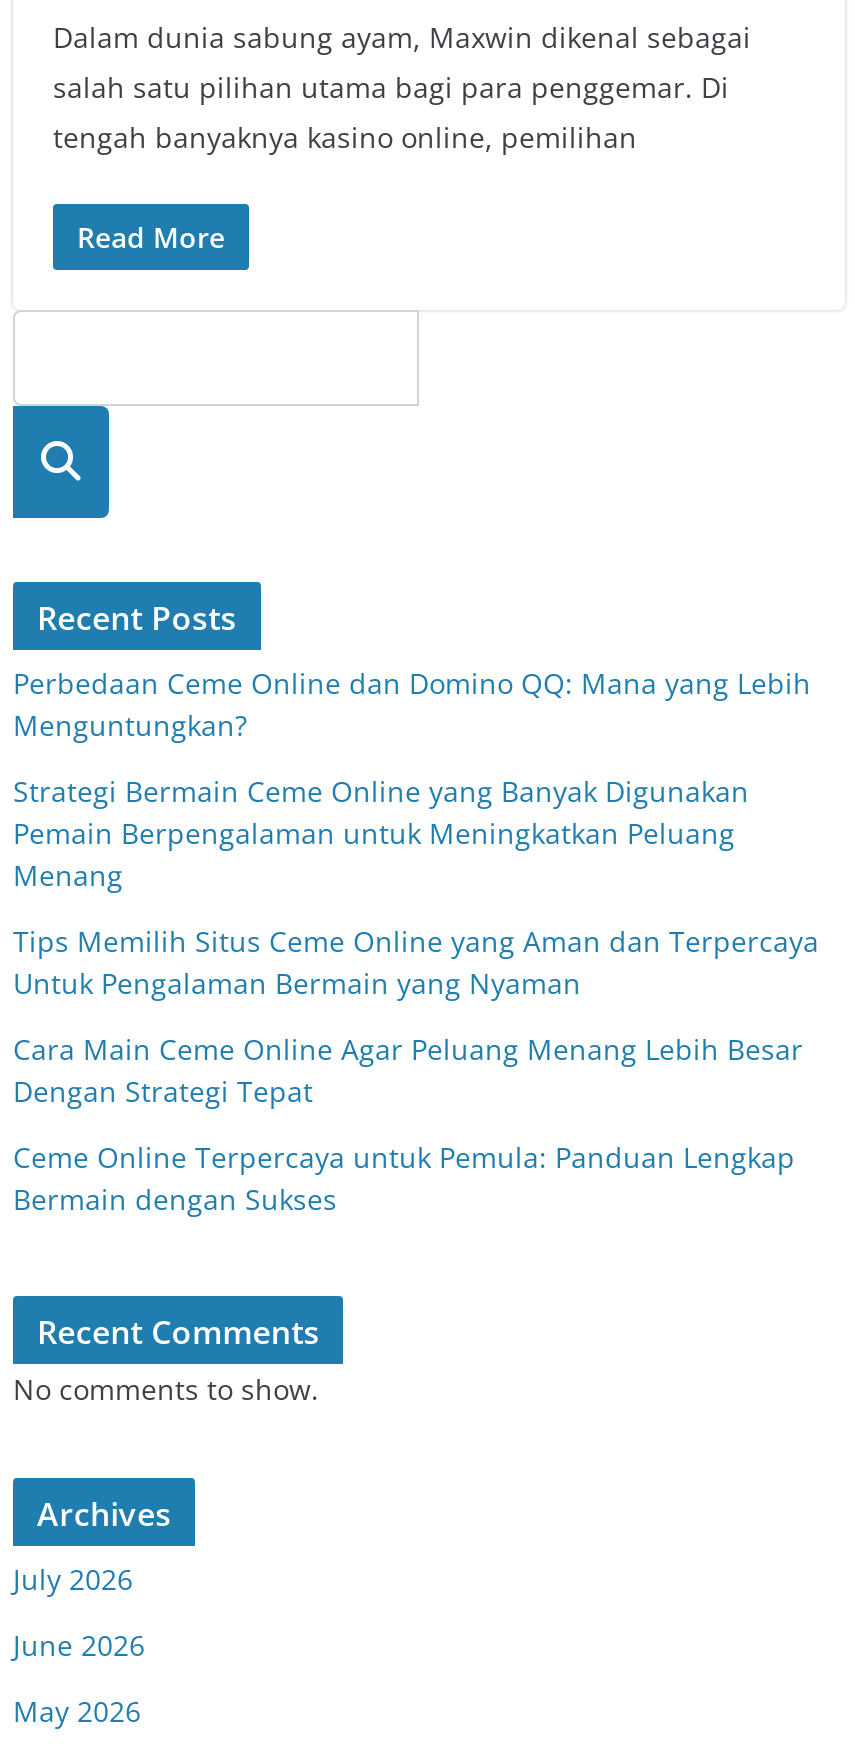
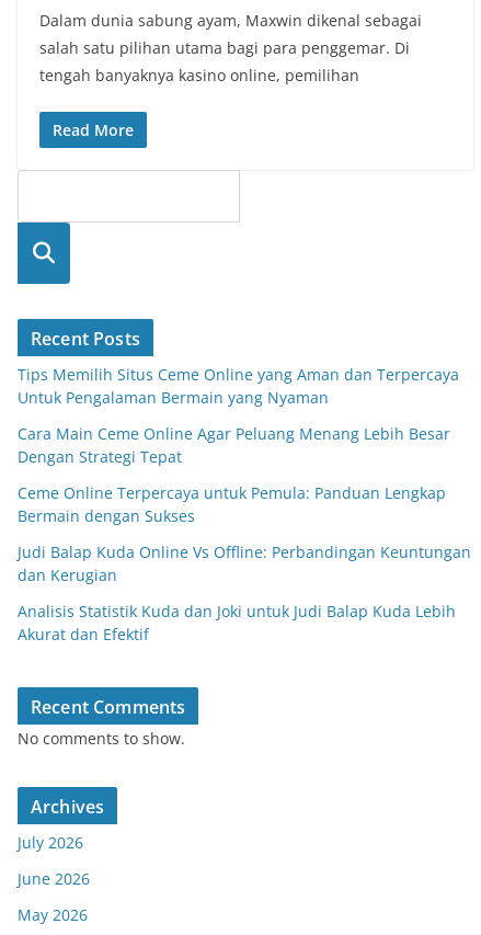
- Perbedaan Ceme Online dan Domino QQ: Mana yang Lebih
- Menguntungkan?
- Strategi Bermain Ceme Online yang Banyak Digunakan
- Pemain Berpengalaman untuk Meningkatkan Peluang
- Menang

moved up: Tips Memilih Situs Ceme Online yang Aman dan Terpercaya | Untuk Pengalaman Bermain yang Nyaman | Cara Main Ceme Online Agar Peluang Menang Lebih Besar | Dengan Strategi Tepat | Ceme Online Terpercaya untuk Pemula: Panduan Lengkap | Bermain dengan Sukses

+ Judi Balap Kuda Online Vs Offline: Perbandingan Keuntungan
+ dan Kerugian
+ Analisis Statistik Kuda dan Joki untuk Judi Balap Kuda Lebih
+ Akurat dan Efektif
